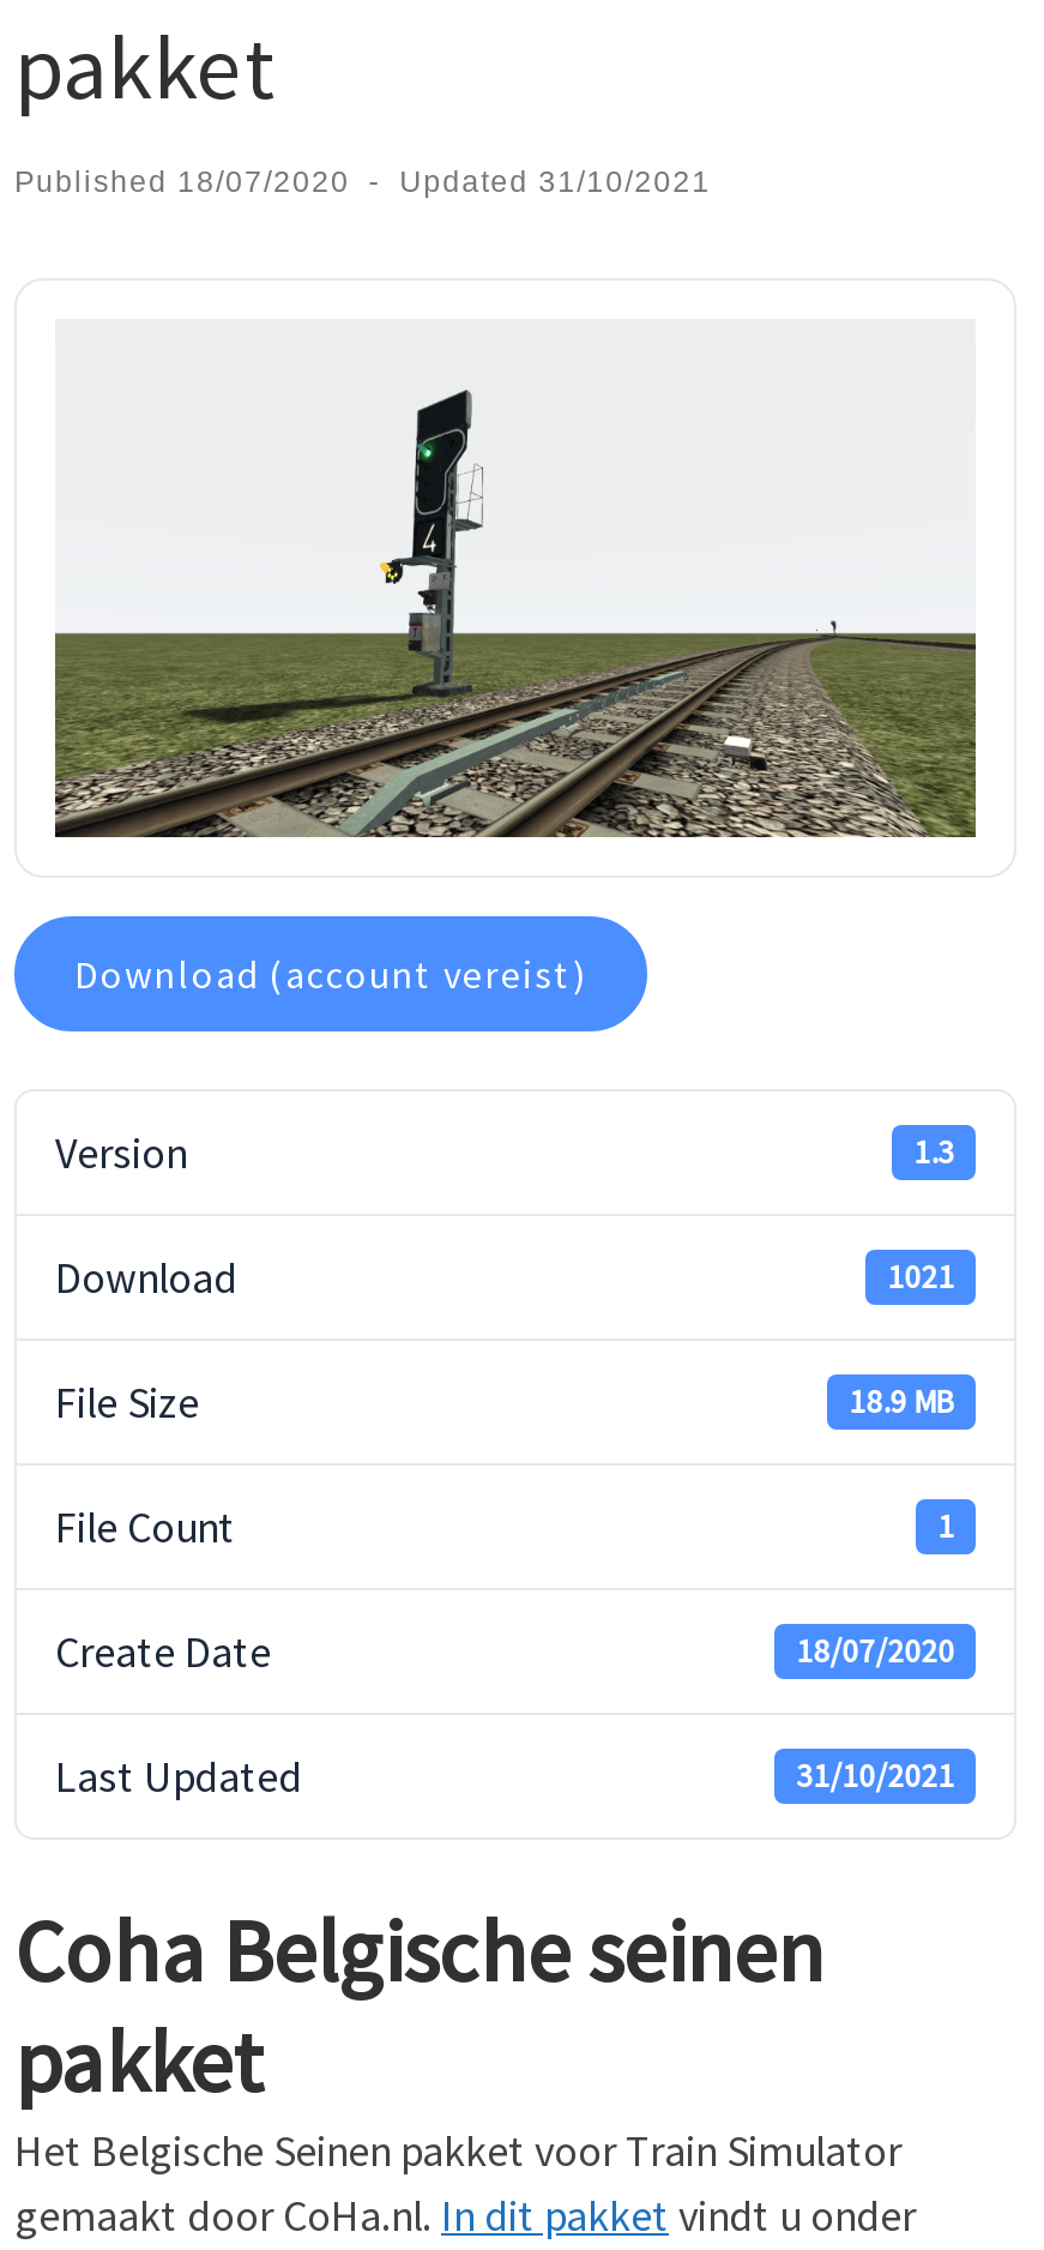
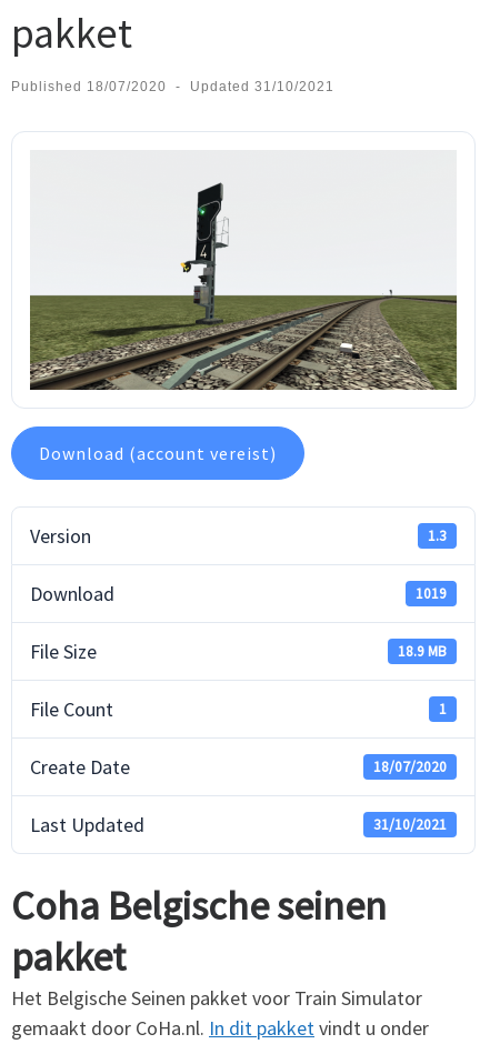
- 1021
+ 1019
